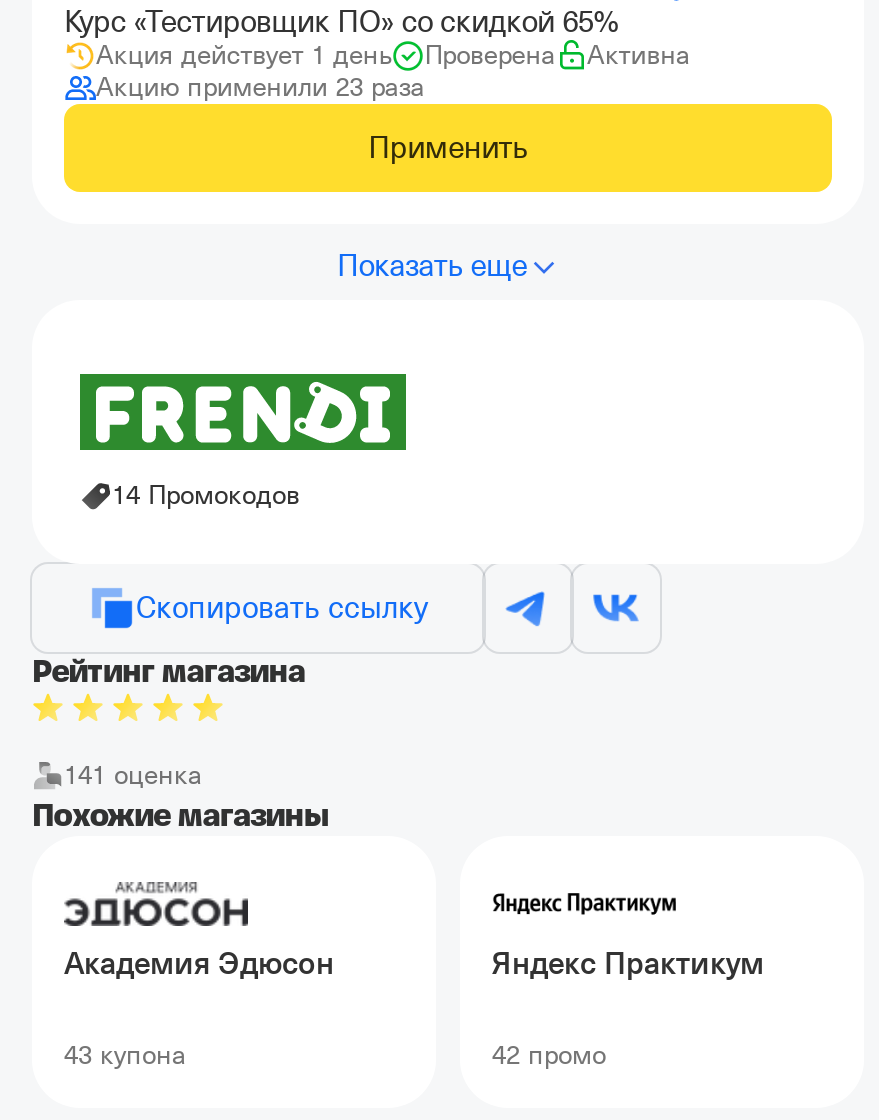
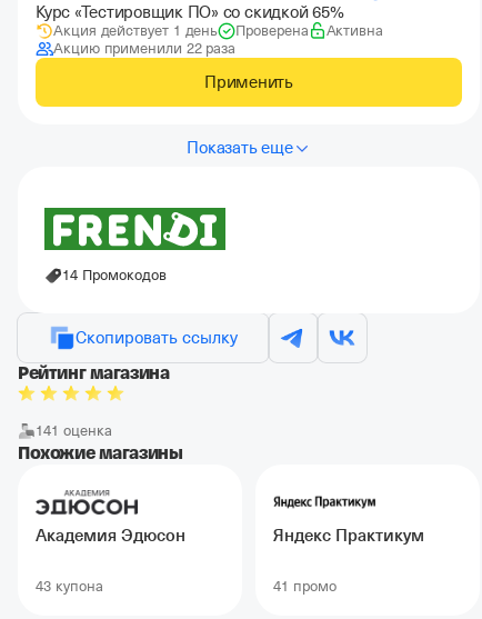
- Акцию применили 23 раза
+ Акцию применили 22 раза

- 42 промо
+ 41 промо
